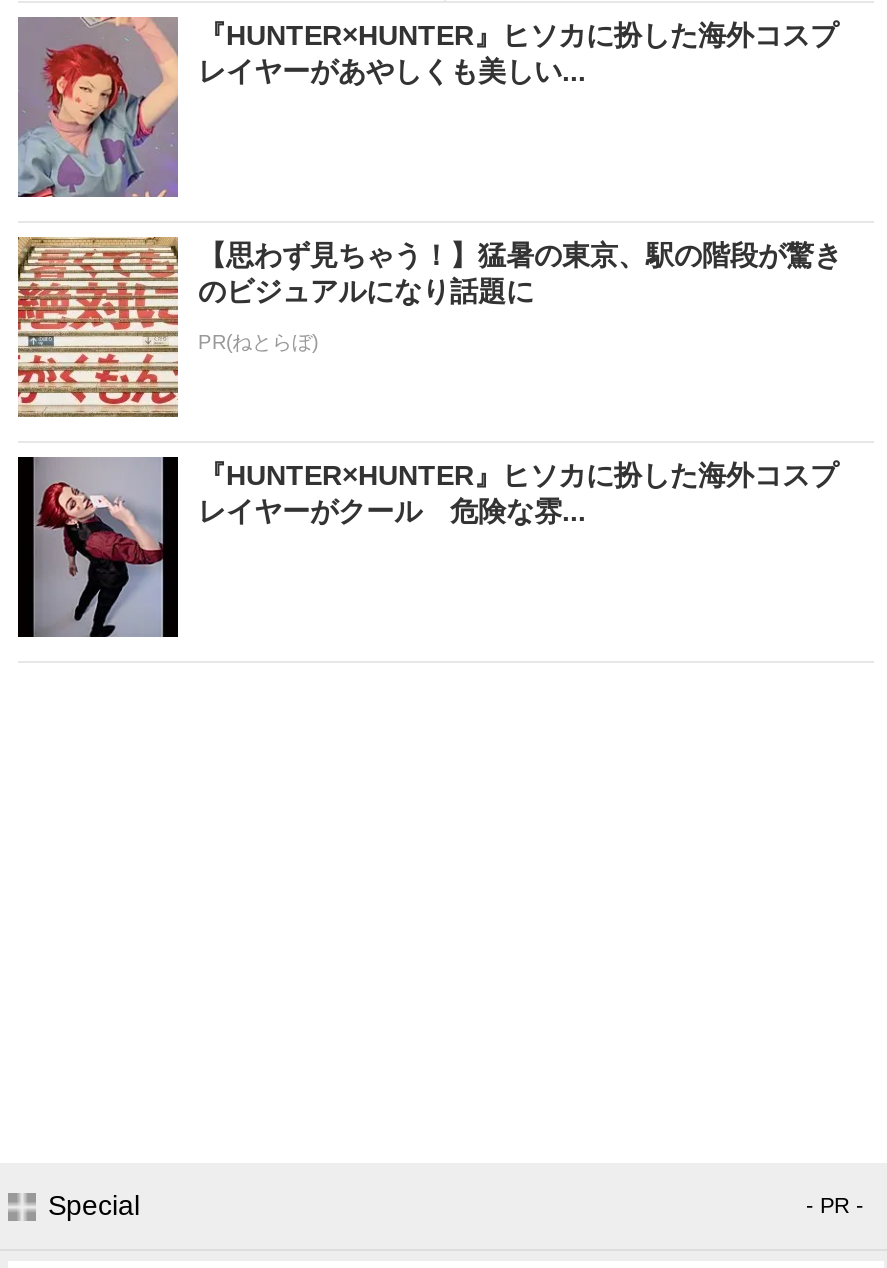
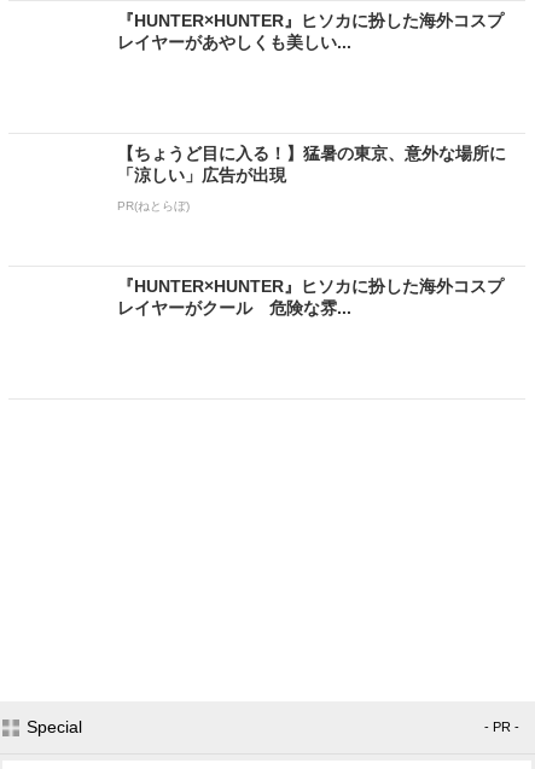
- [image]

- [image]

- 【思わず見ちゃう！】猛暑の東京、駅の階段が驚き
- のビジュアルになり話題に
+ 【ちょうど目に入る！】猛暑の東京、意外な場所に
+ 「涼しい」広告が出現

- [image]
